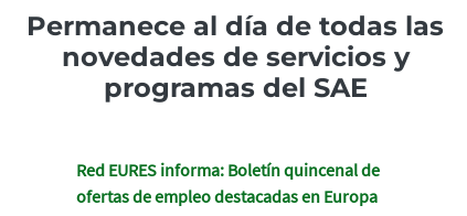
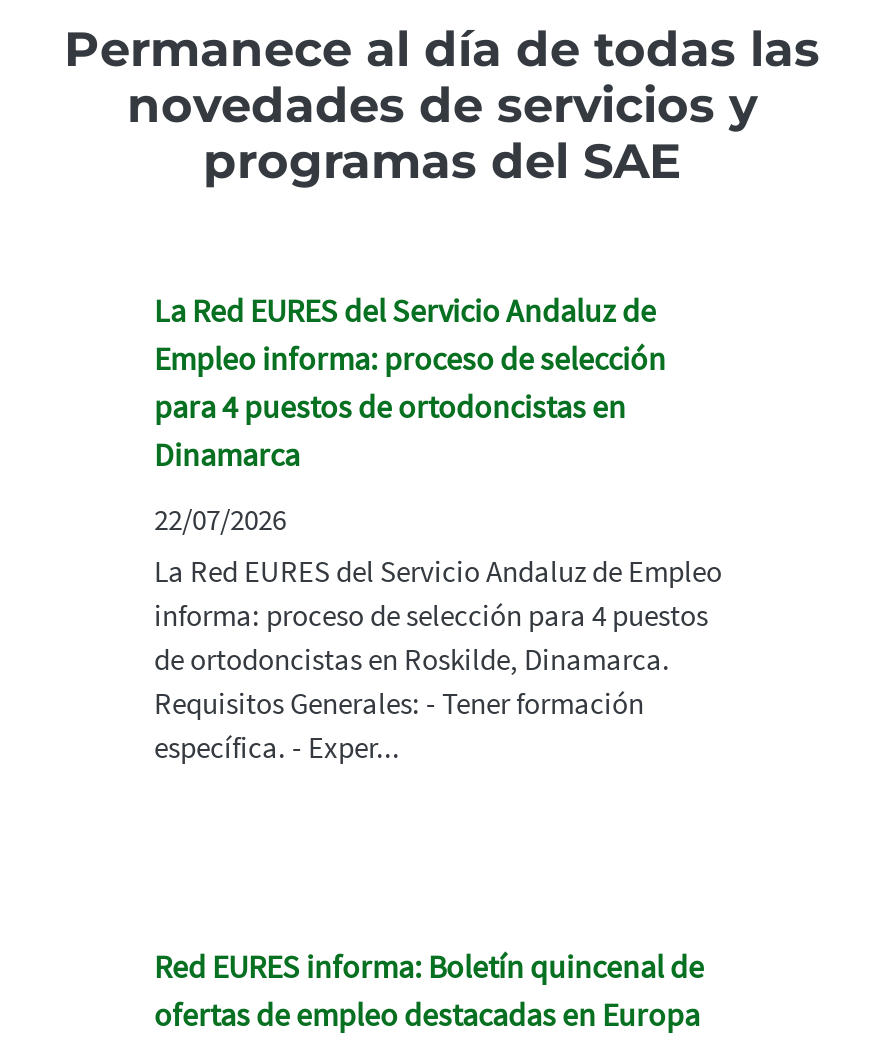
+ La Red EURES del Servicio Andaluz de
+ Empleo informa: proceso de selección
+ para 4 puestos de ortodoncistas en
+ Dinamarca
+ 22/07/2026
+ La Red EURES del Servicio Andaluz de Empleo
+ informa: proceso de selección para 4 puestos
+ de ortodoncistas en Roskilde, Dinamarca.
+ Requisitos Generales: - Tener formación
+ específica. - Exper...
